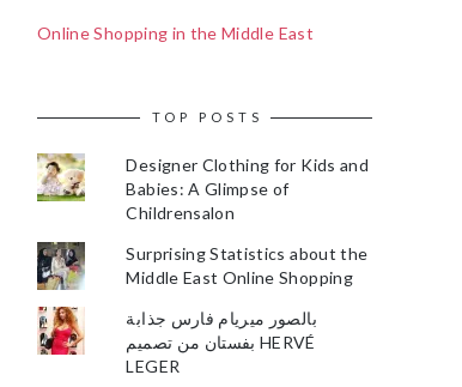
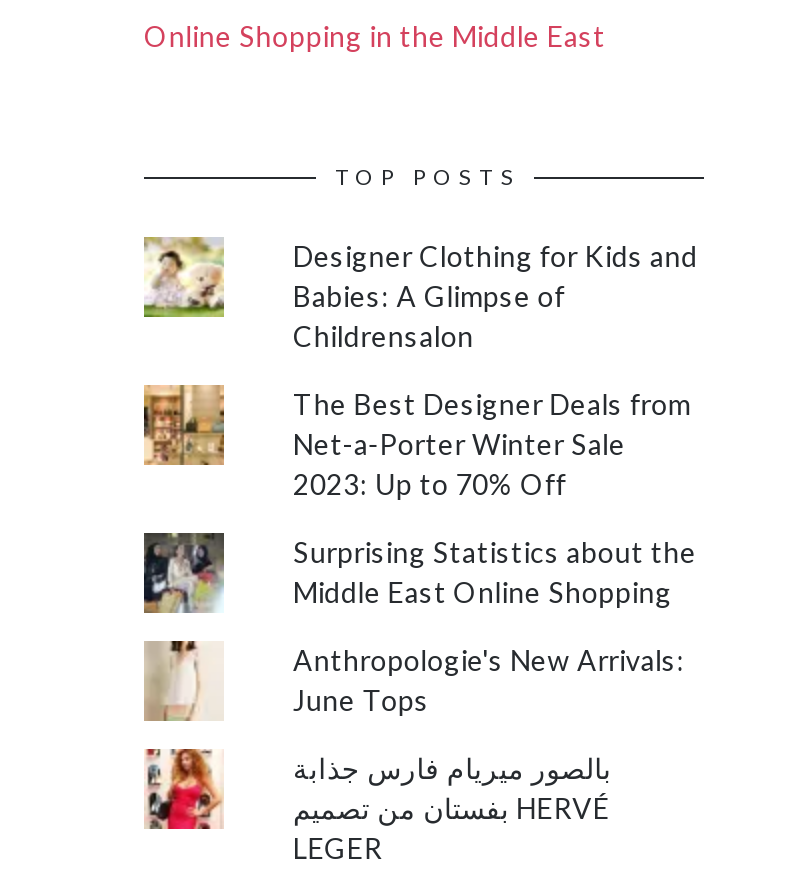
+ [image]
+ The Best Designer Deals from
+ Net-a-Porter Winter Sale
+ 2023: Up to 70% Off

+ [image]
+ Anthropologie's New Arrivals:
+ June Tops
